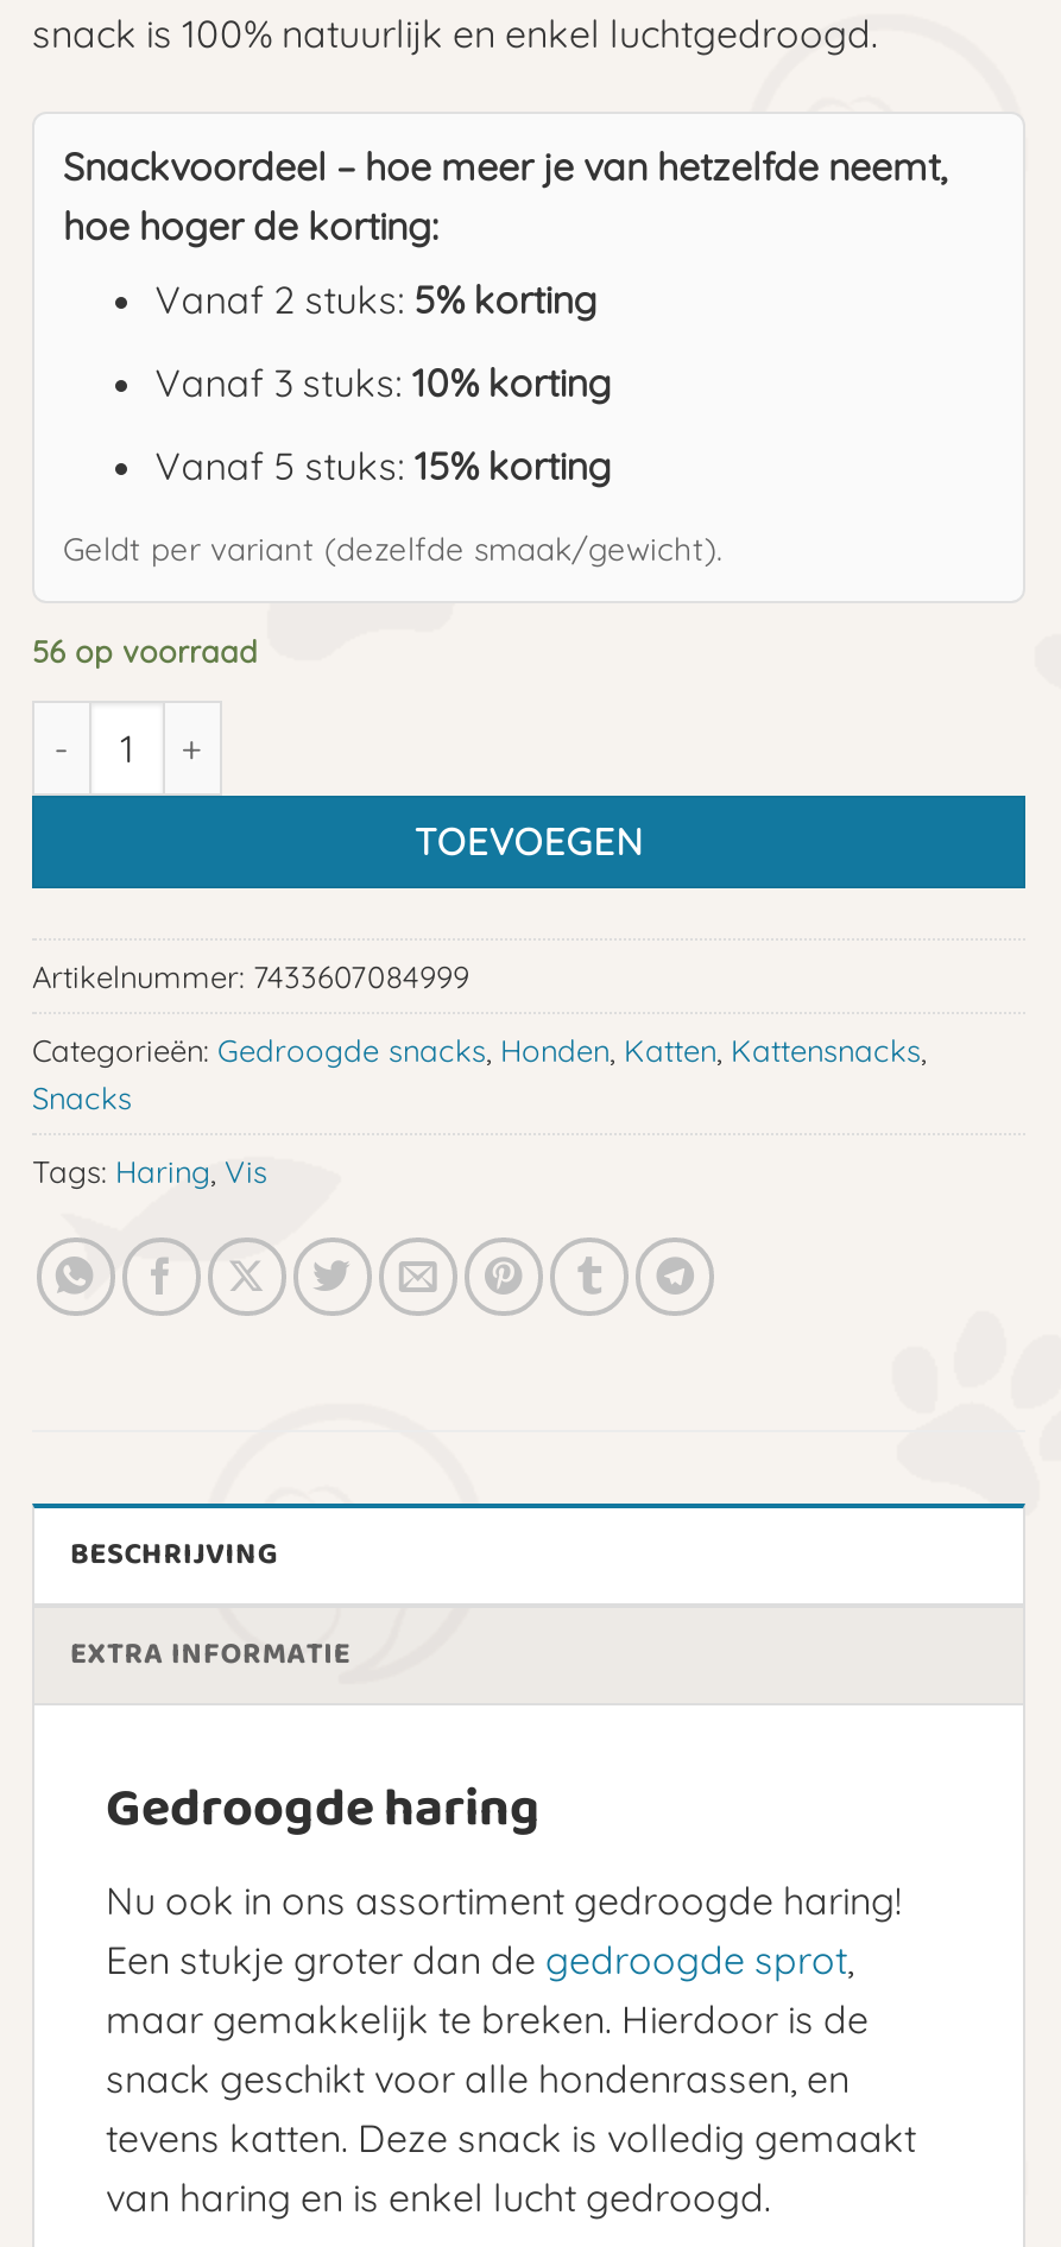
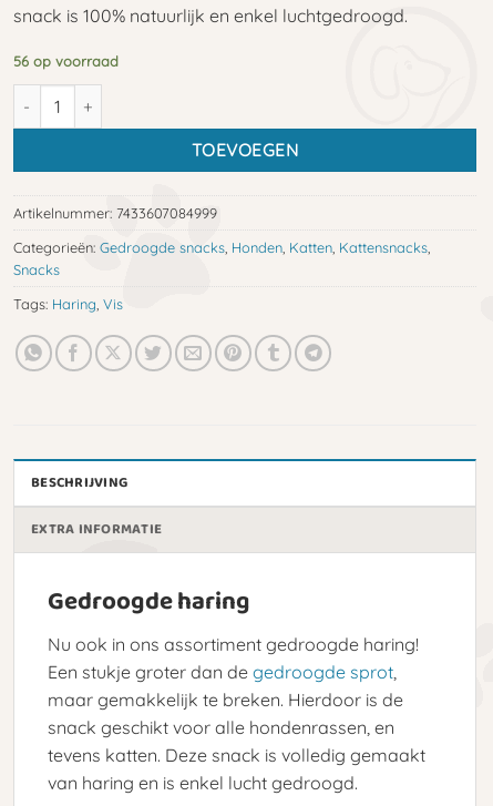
- Snackvoordeel – hoe meer je van hetzelfde neemt,
- hoe hoger de korting:
- Vanaf 2 stuks: 5% korting
- Vanaf 3 stuks: 10% korting
- Vanaf 5 stuks: 15% korting
- Geldt per variant (dezelfde smaak/gewicht).
